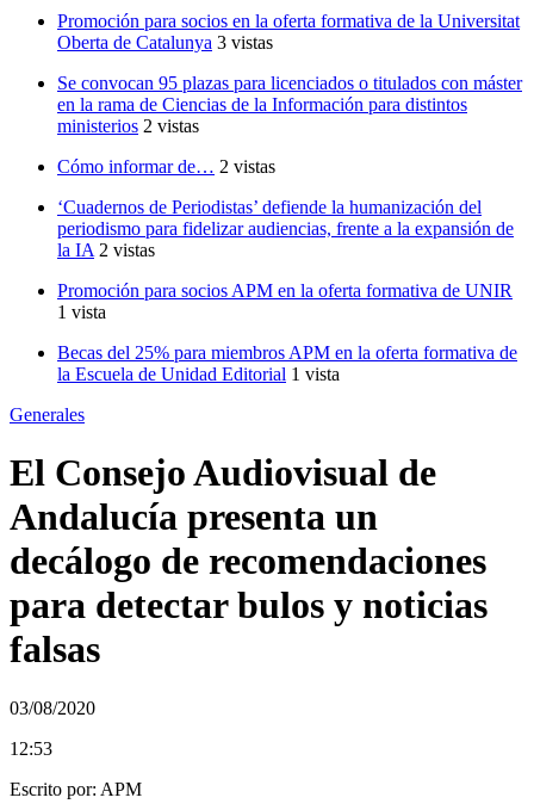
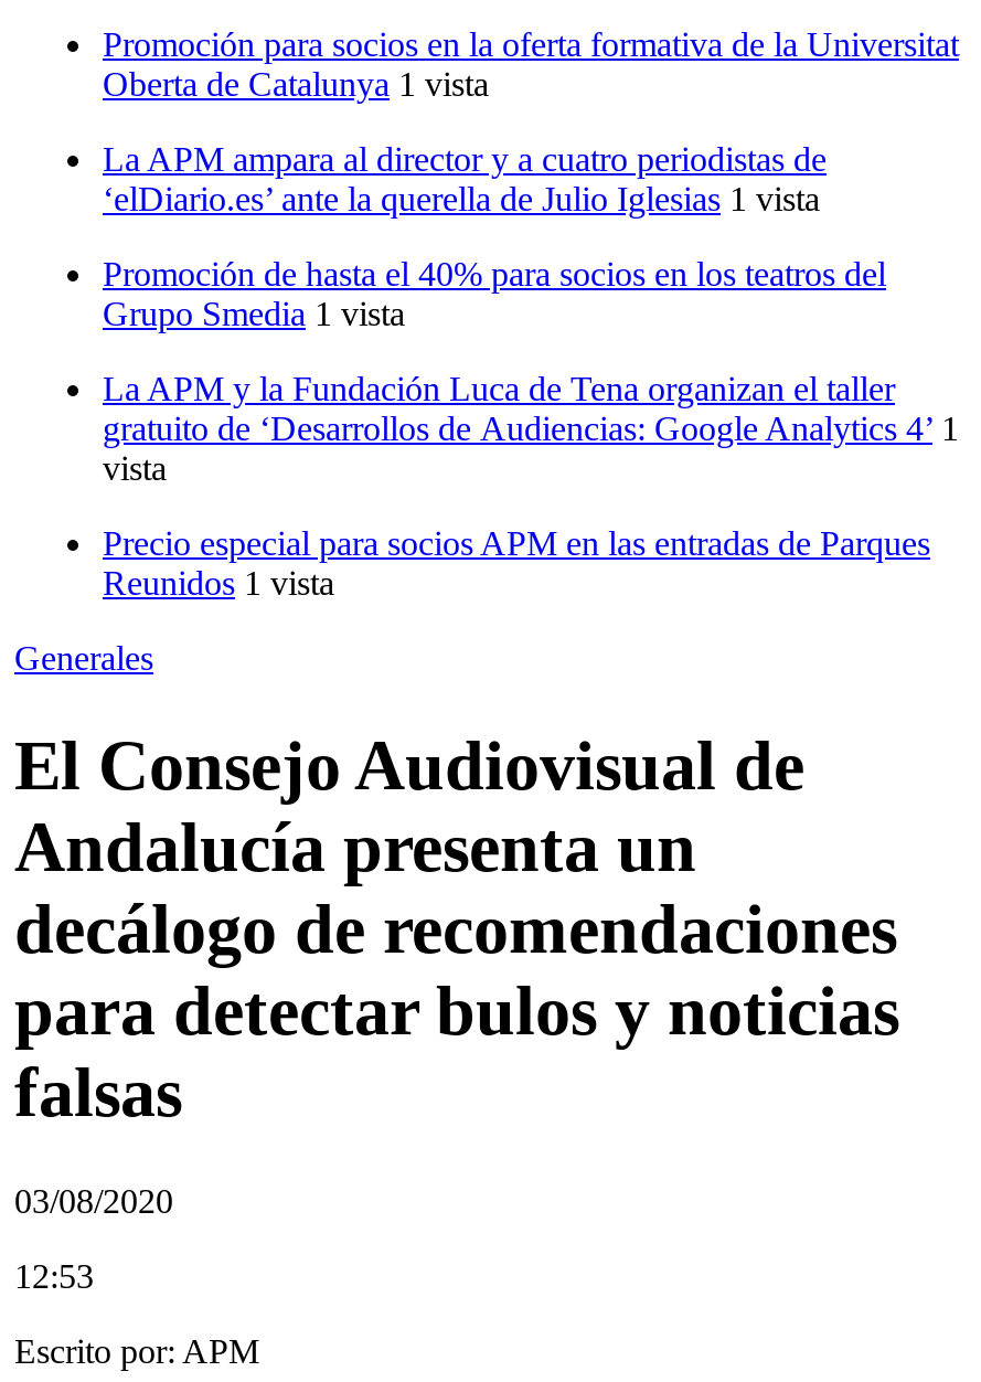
- Oberta de Catalunya 3 vistas
- Se convocan 95 plazas para licenciados o titulados con máster
- en la rama de Ciencias de la Información para distintos
- ministerios 2 vistas
- Cómo informar de… 2 vistas
- ‘Cuadernos de Periodistas’ defiende la humanización del
- periodismo para fidelizar audiencias, frente a la expansión de
- la IA 2 vistas
- Promoción para socios APM en la oferta formativa de UNIR
- 1 vista
- Becas del 25% para miembros APM en la oferta formativa de
- la Escuela de Unidad Editorial 1 vista
+ Oberta de Catalunya 1 vista
+ La APM ampara al director y a cuatro periodistas de
+ ‘elDiario.es’ ante la querella de Julio Iglesias 1 vista
+ Promoción de hasta el 40% para socios en los teatros del
+ Grupo Smedia 1 vista
+ La APM y la Fundación Luca de Tena organizan el taller
+ gratuito de ‘Desarrollos de Audiencias: Google Analytics 4’ 1
+ vista
+ Precio especial para socios APM en las entradas de Parques
+ Reunidos 1 vista
